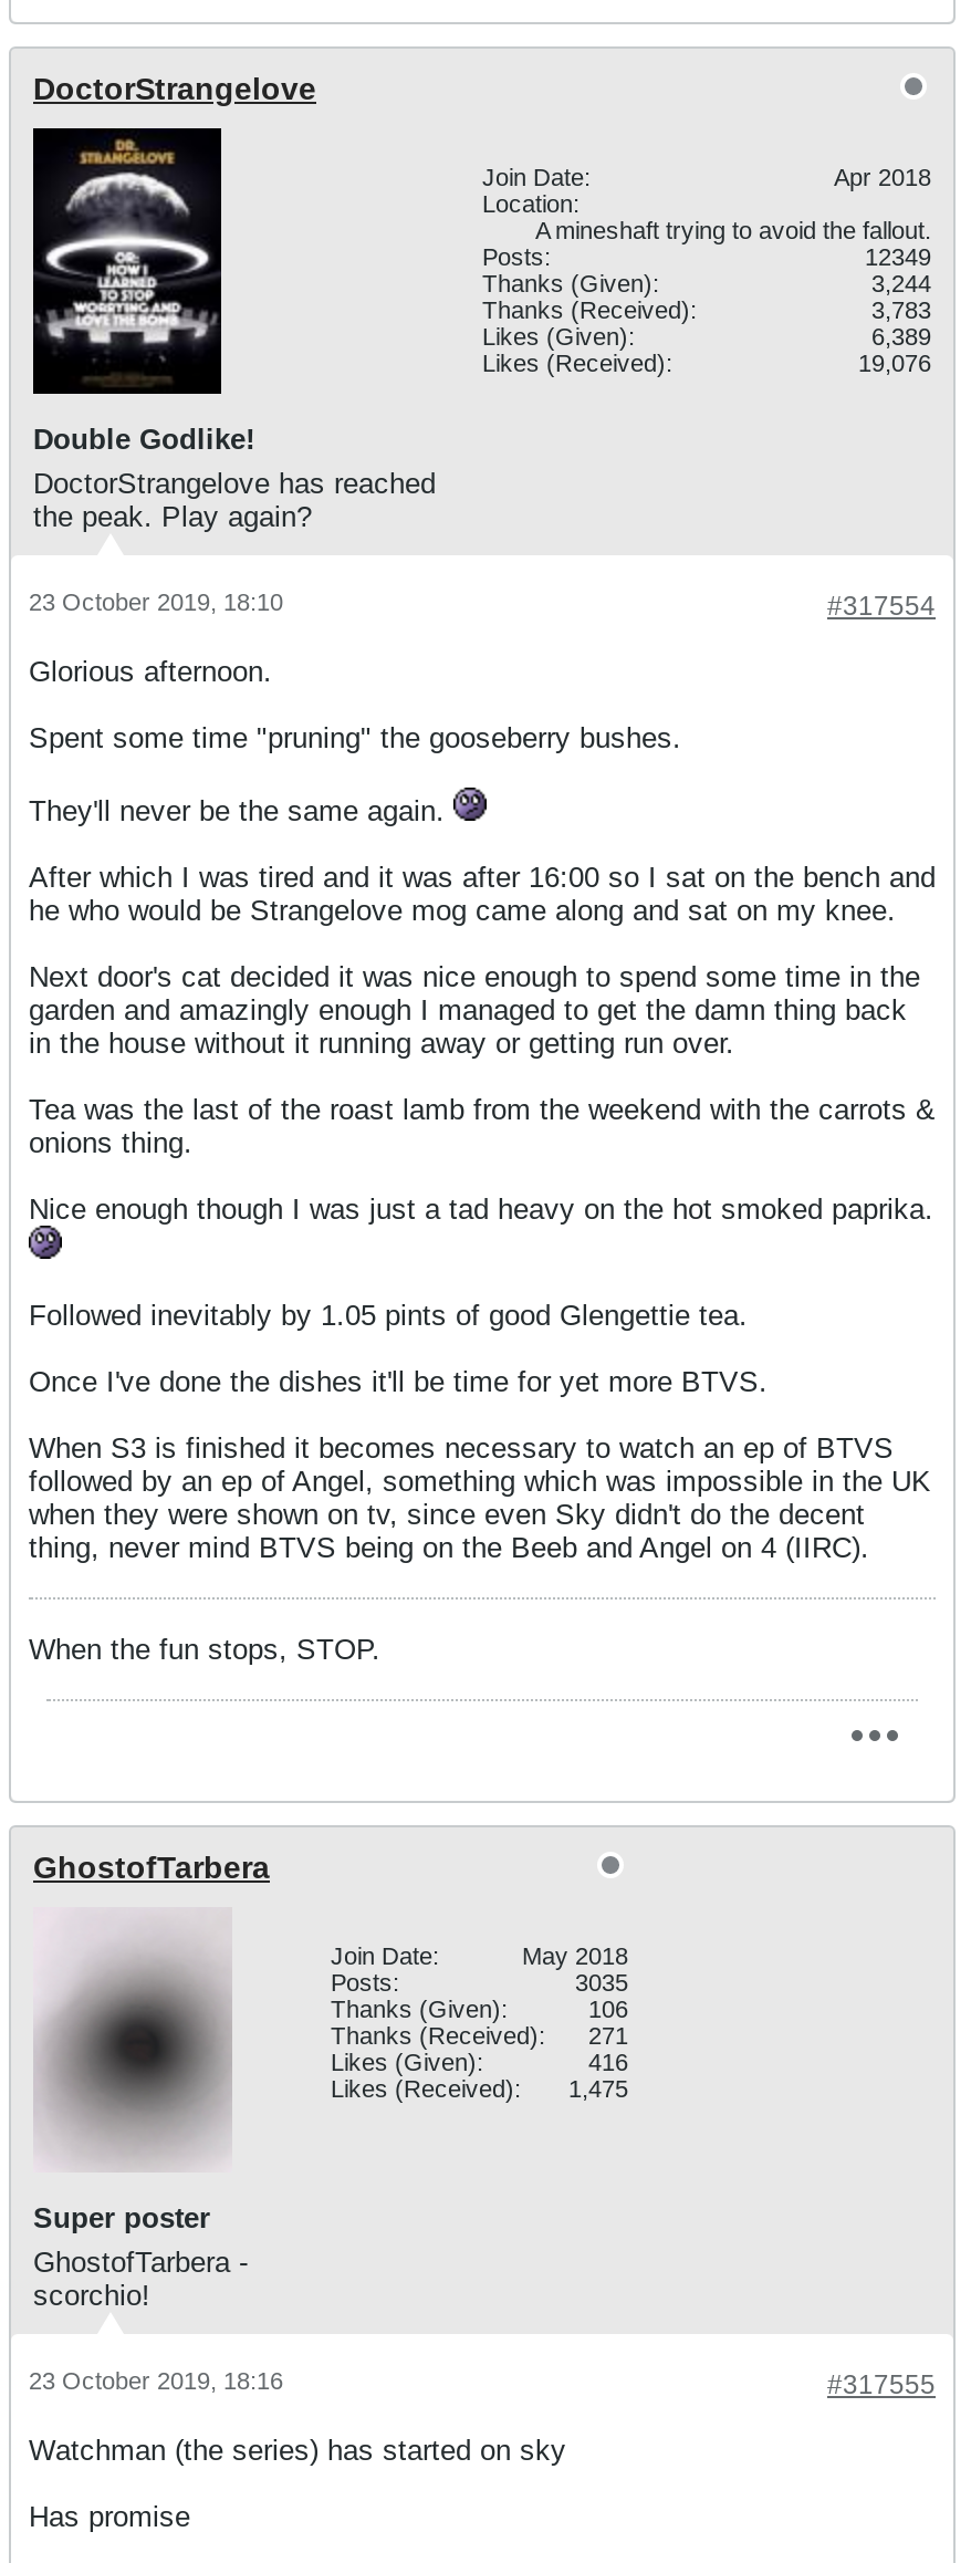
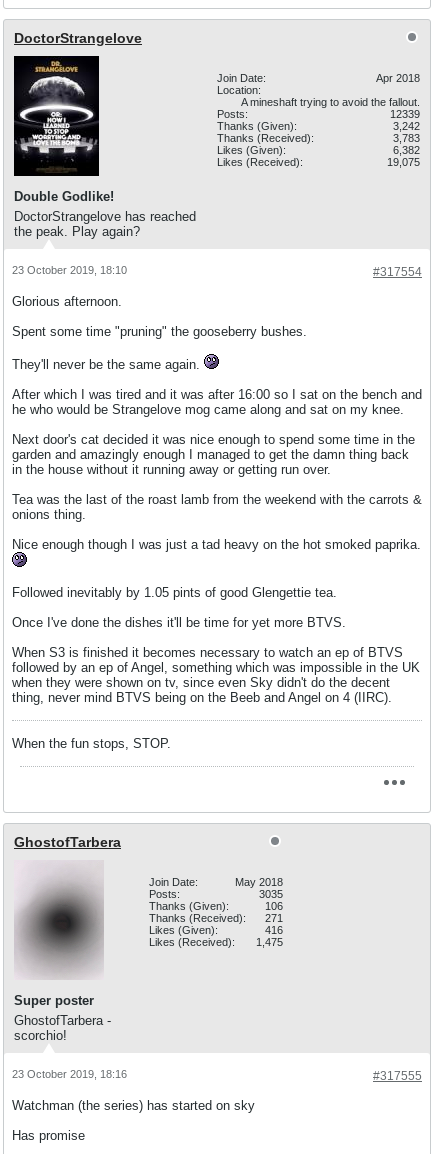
- 12349
+ 12339

- 3,244
+ 3,242

- 6,389
+ 6,382

- 19,076
+ 19,075
